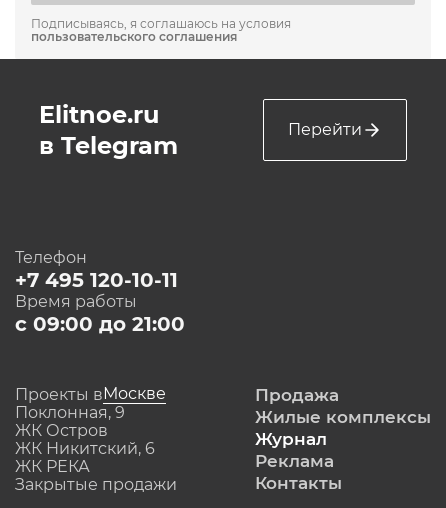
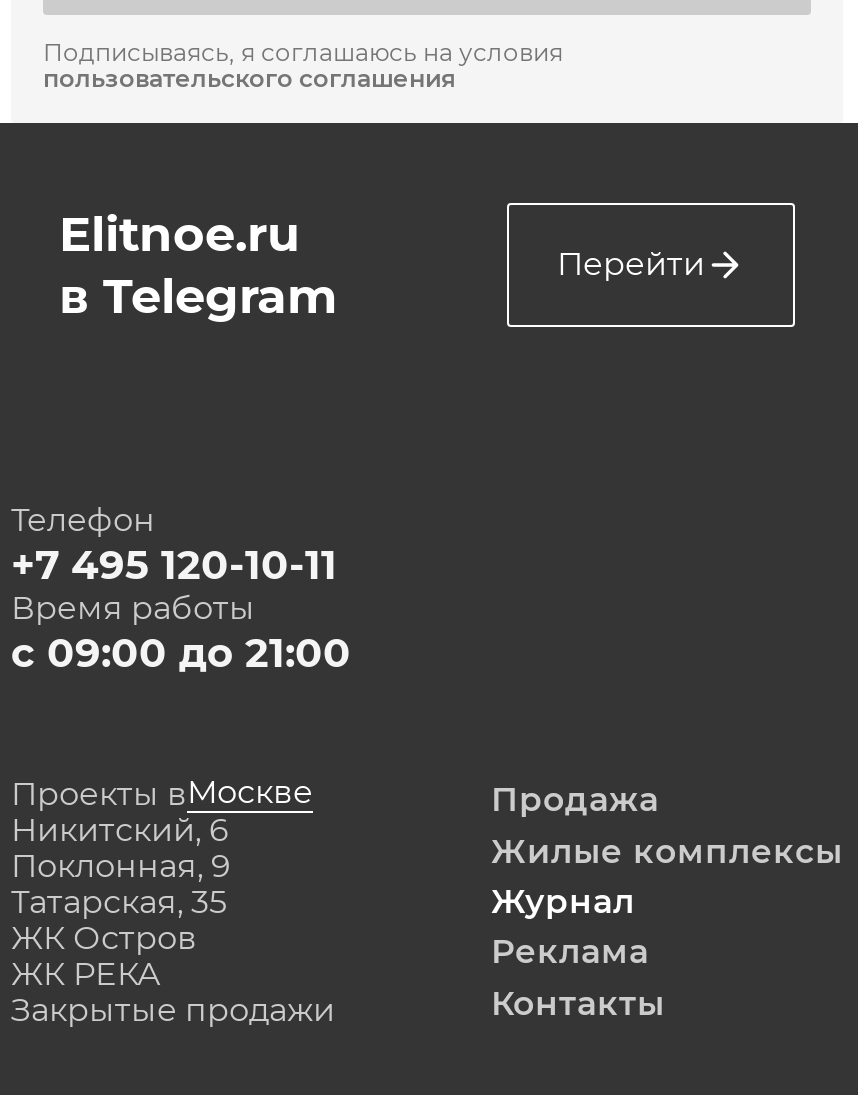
+ Никитский, 6

moved down: ЖК Остров

- ЖК Никитский, 6

+ Татарская, 35
